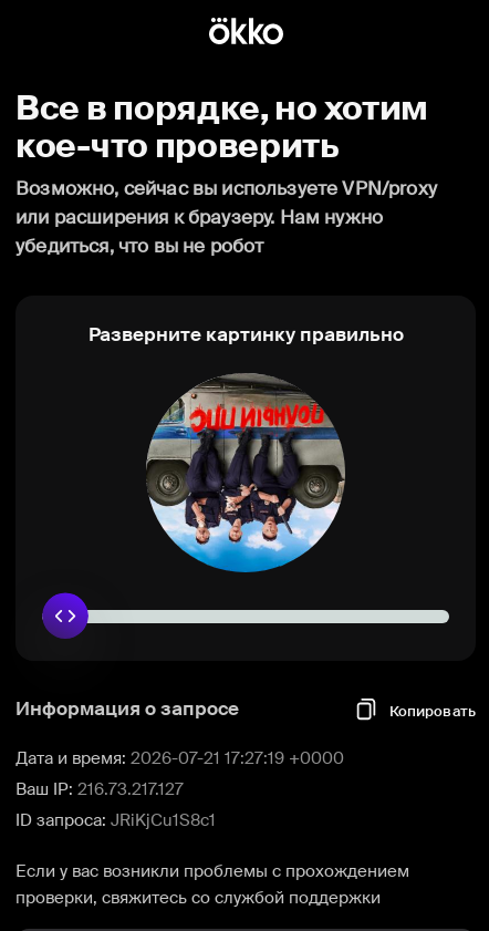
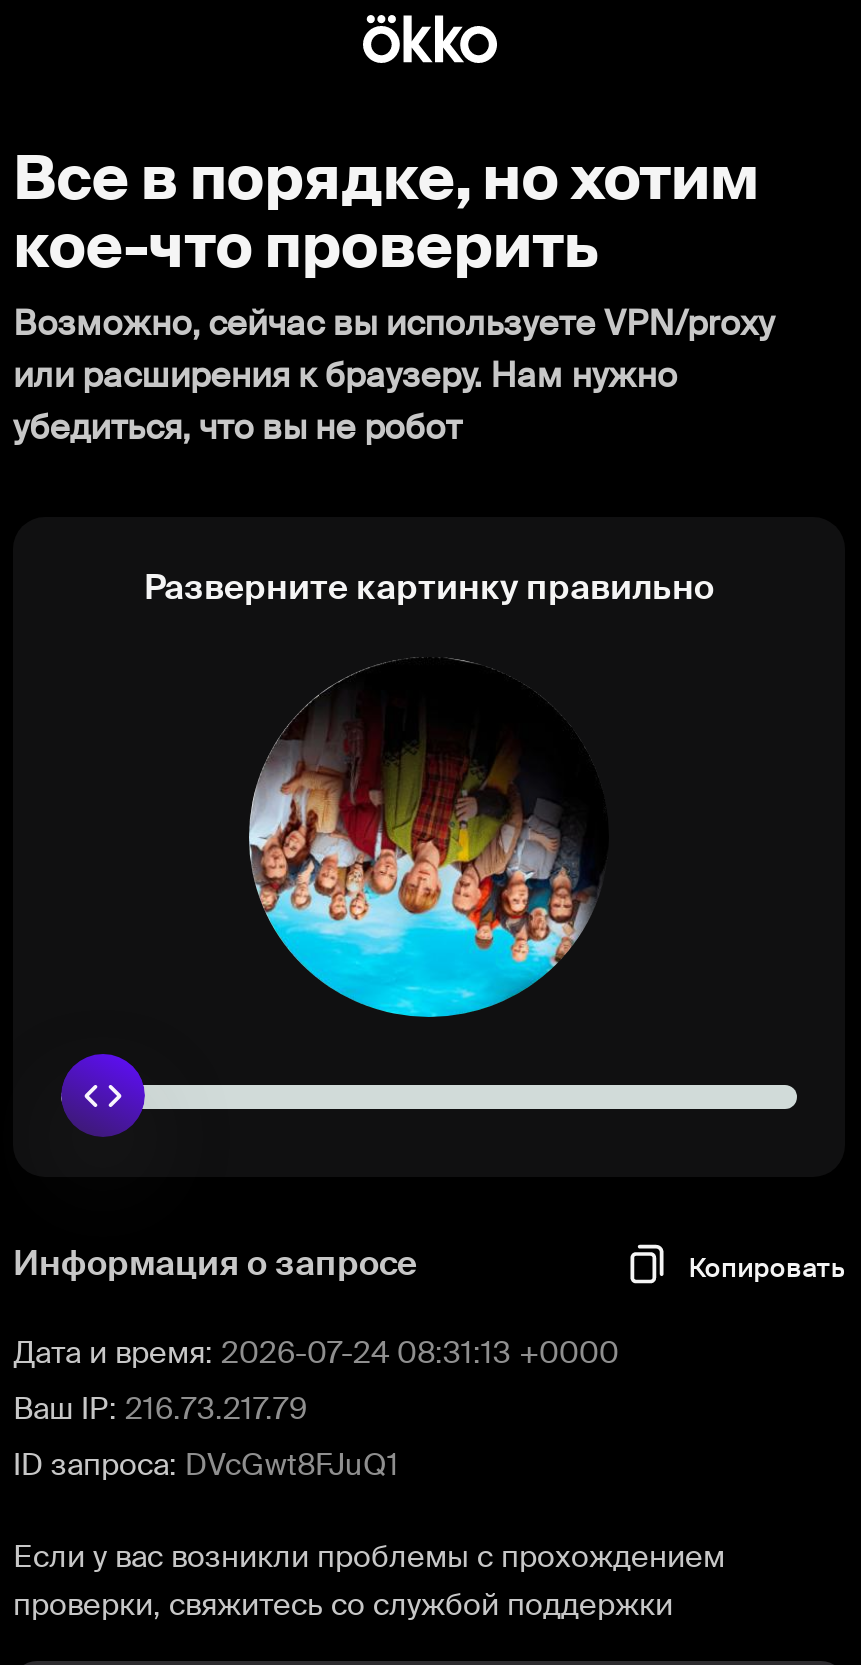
- [image]
+ [image]

- Дата и время: 2026-07-21 17:27:19 +0000
+ Дата и время: 2026-07-24 08:31:13 +0000

- Ваш IP: 216.73.217.127
+ Ваш IP: 216.73.217.79

- ID запроса: JRiKjCu1S8c1
+ ID запроса: DVcGwt8FJuQ1
